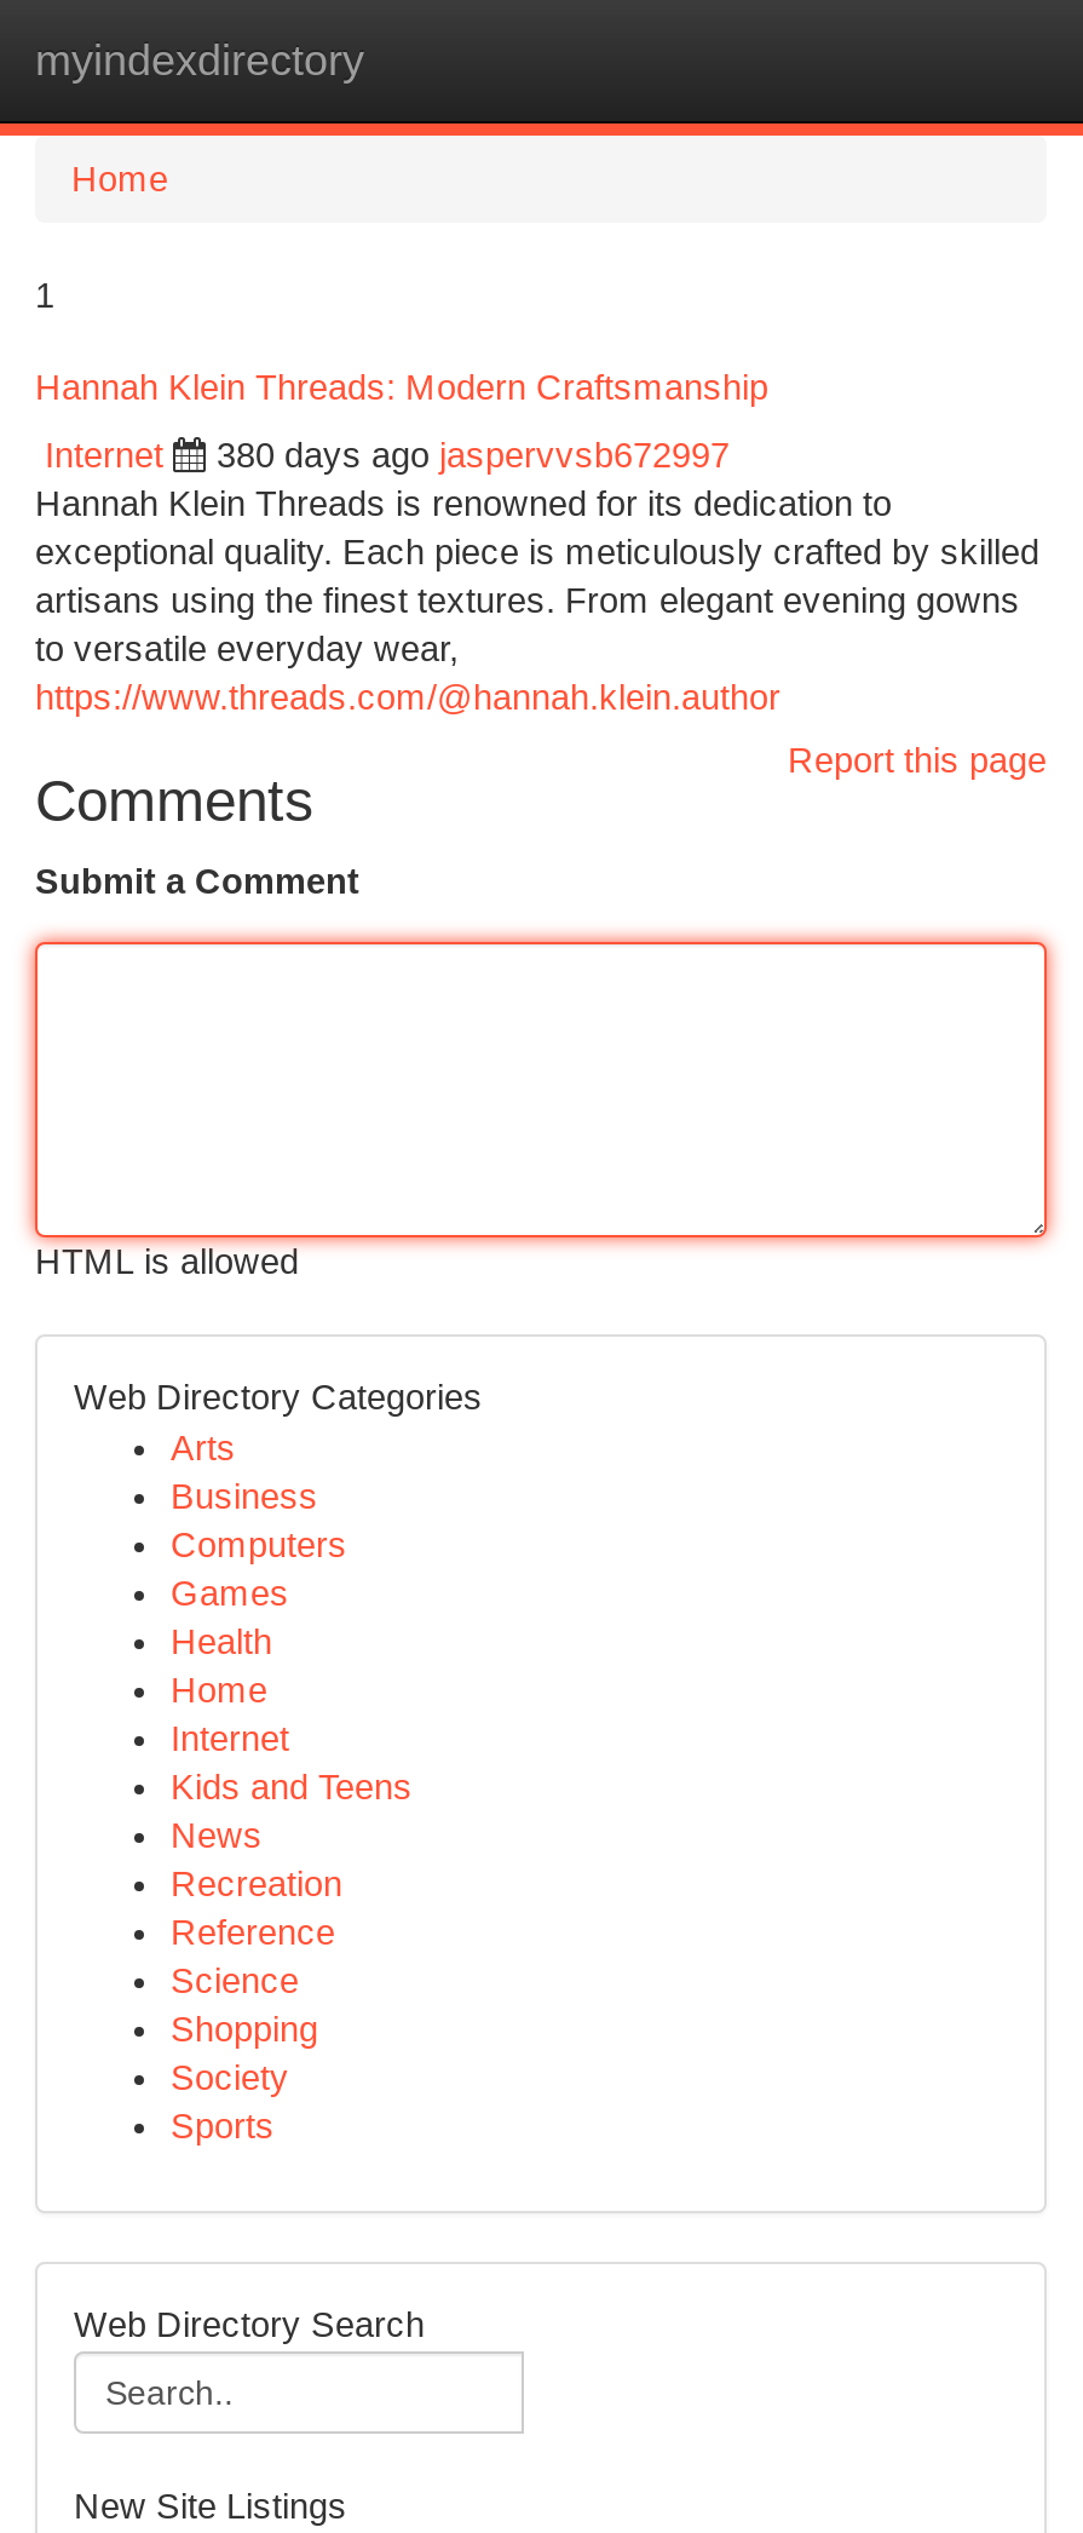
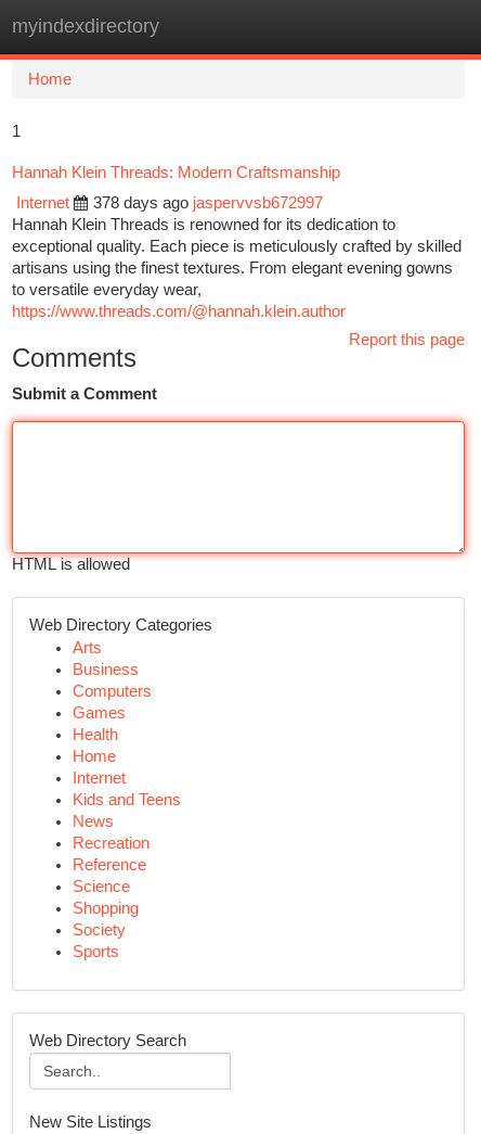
- 380 days ago jaspervvsb672997
+ 378 days ago jaspervvsb672997
